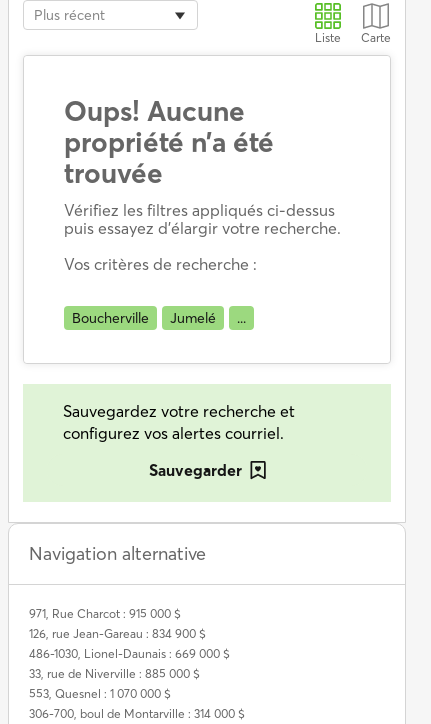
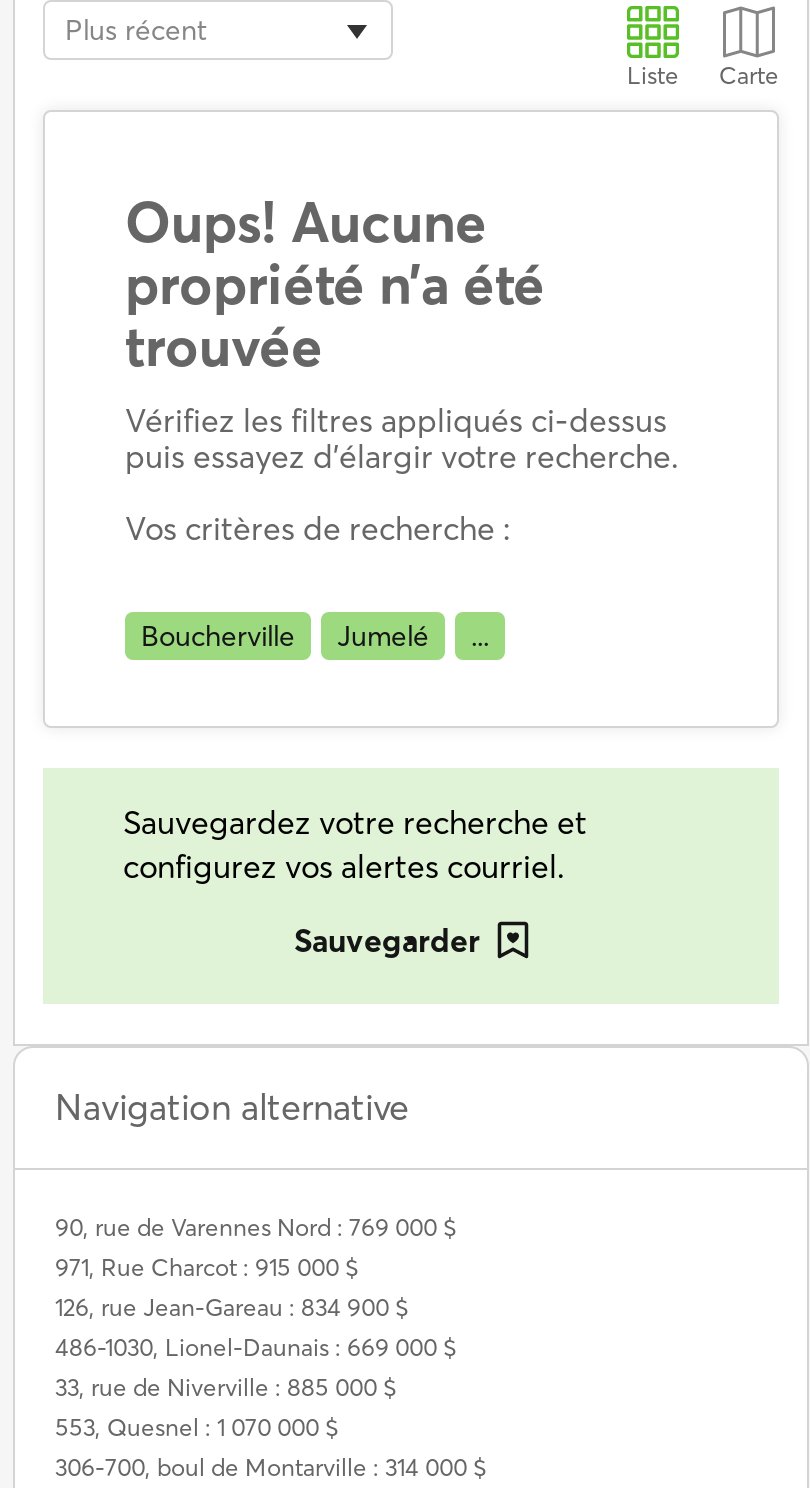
+ 90, rue de Varennes Nord : 769 000 $
